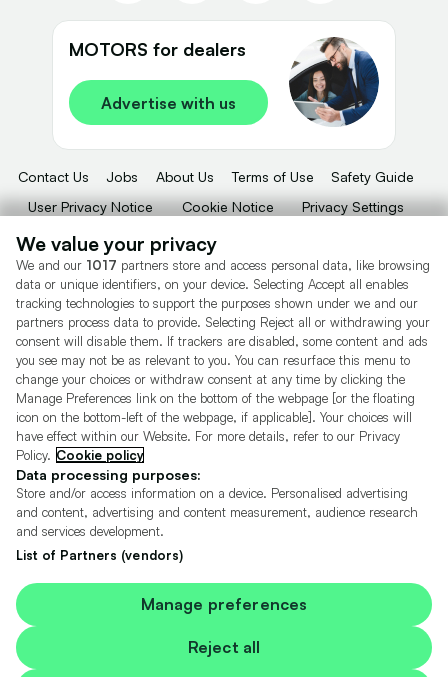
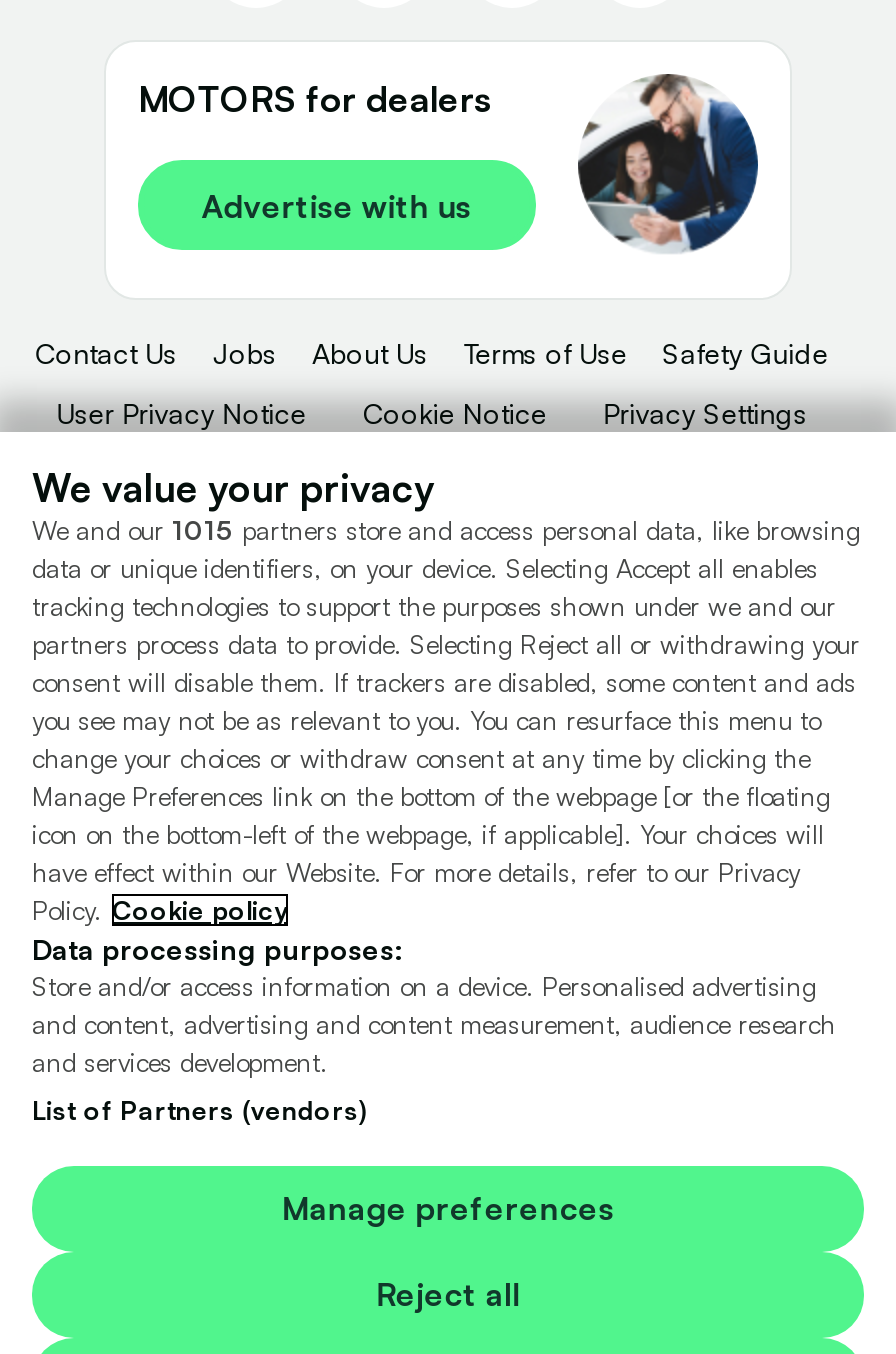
- We and our 1017 partners store and access personal data, like browsing
+ We and our 1015 partners store and access personal data, like browsing
